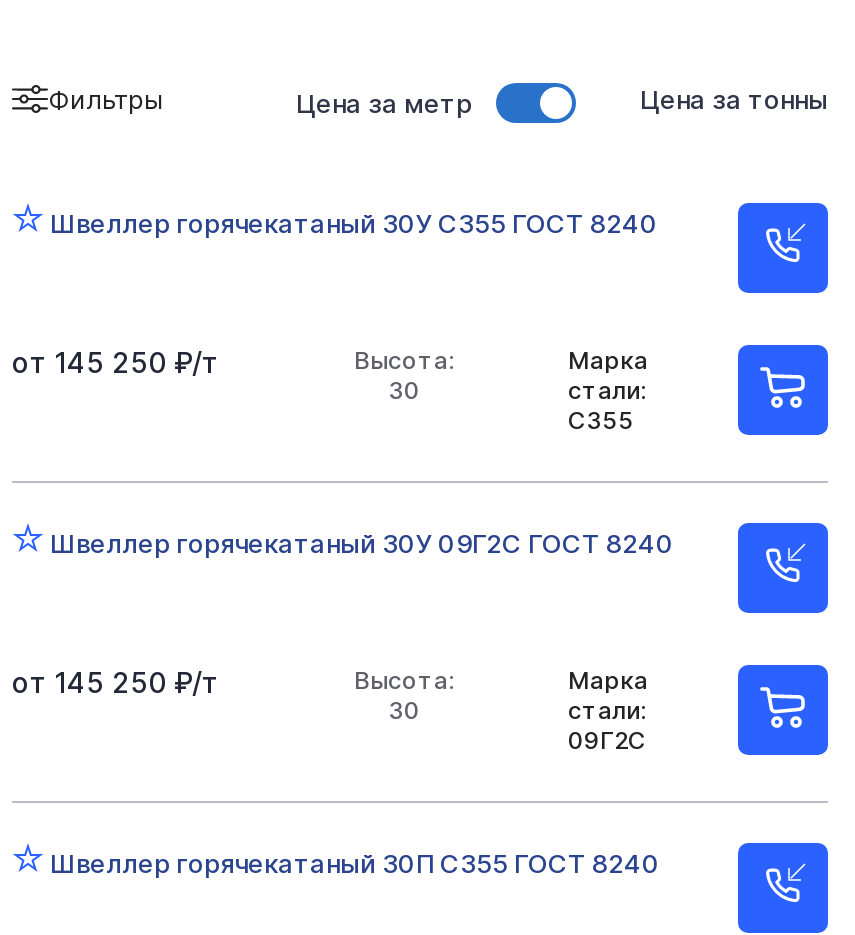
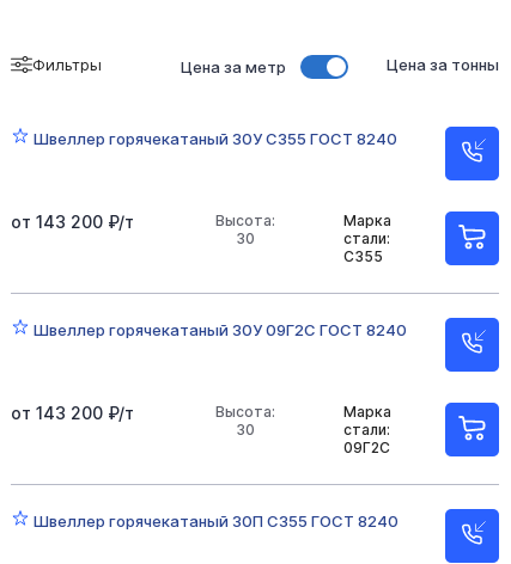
- от 145 250 ₽/т
+ от 143 200 ₽/т

- от 145 250 ₽/т
+ от 143 200 ₽/т
